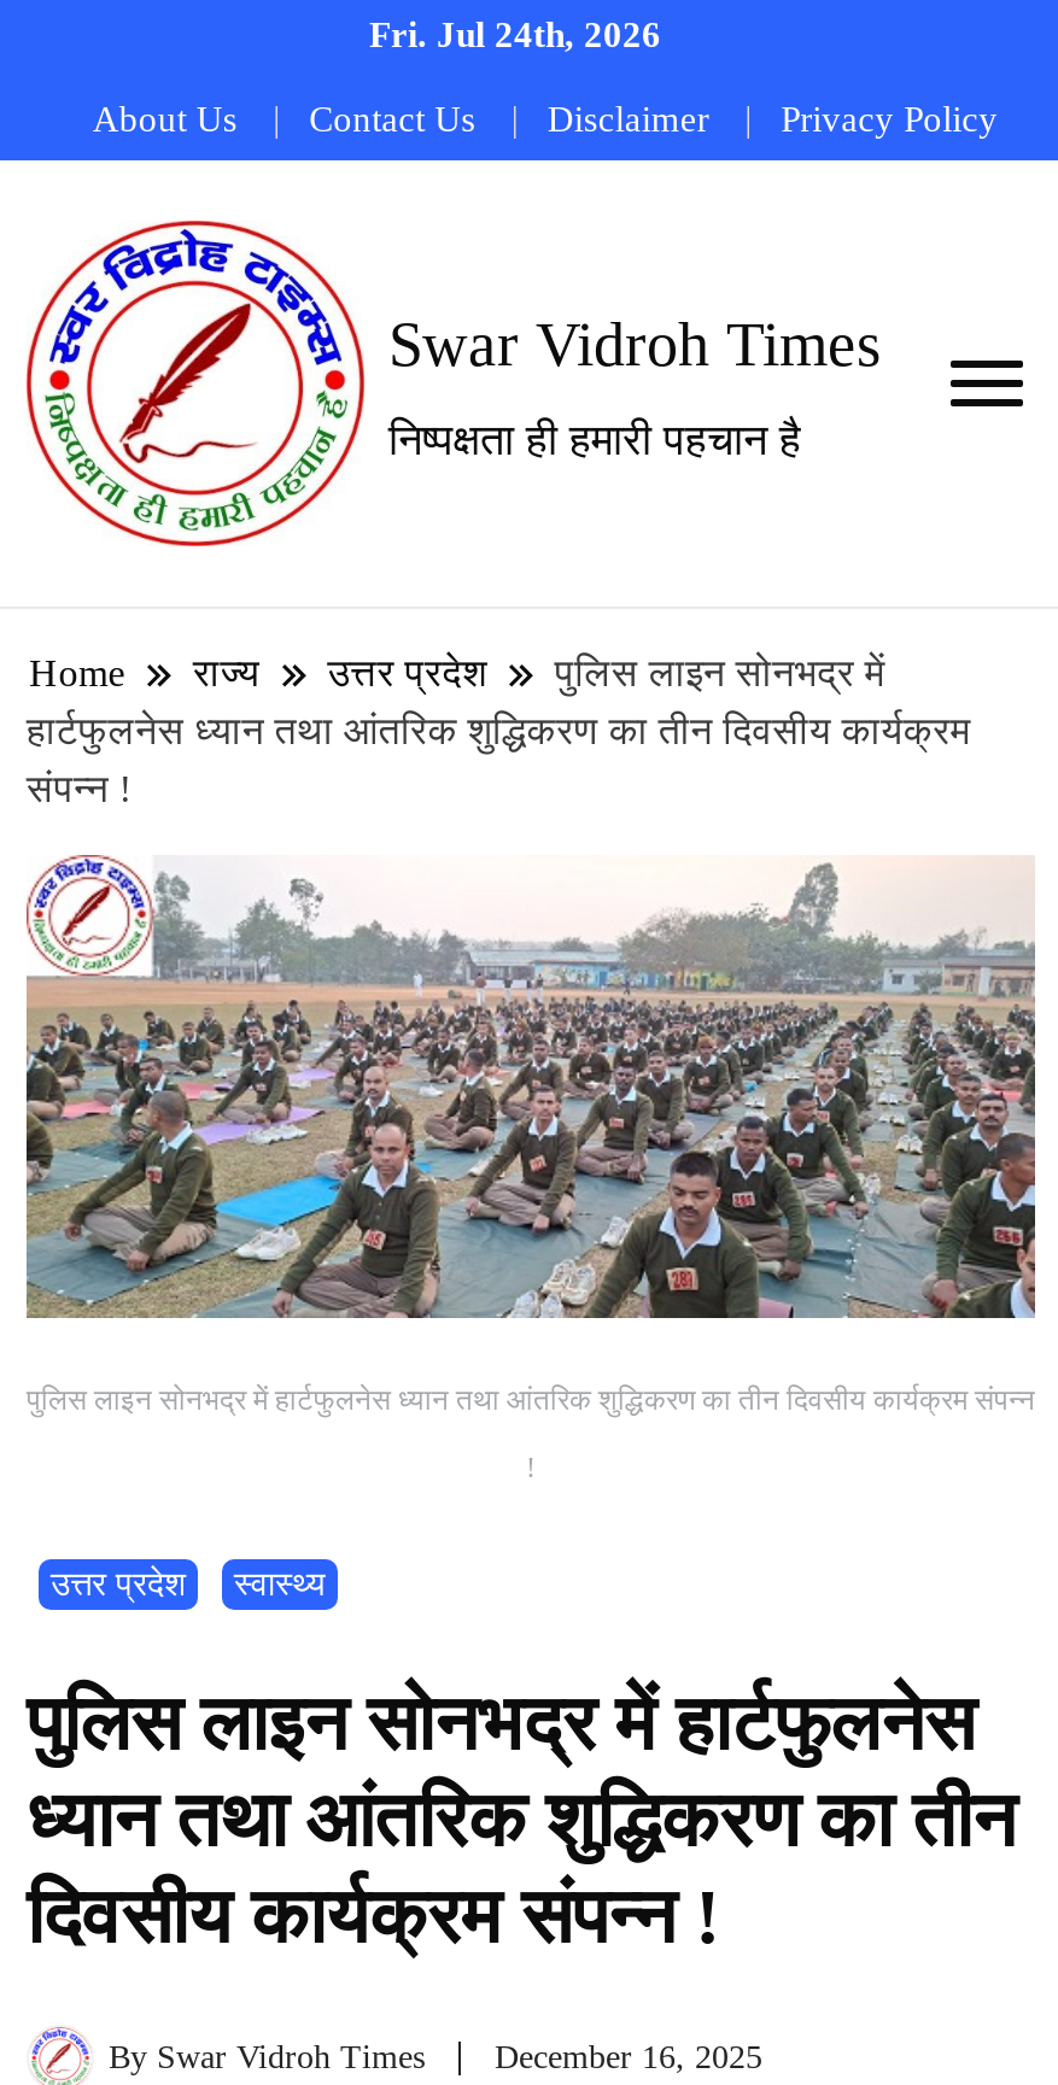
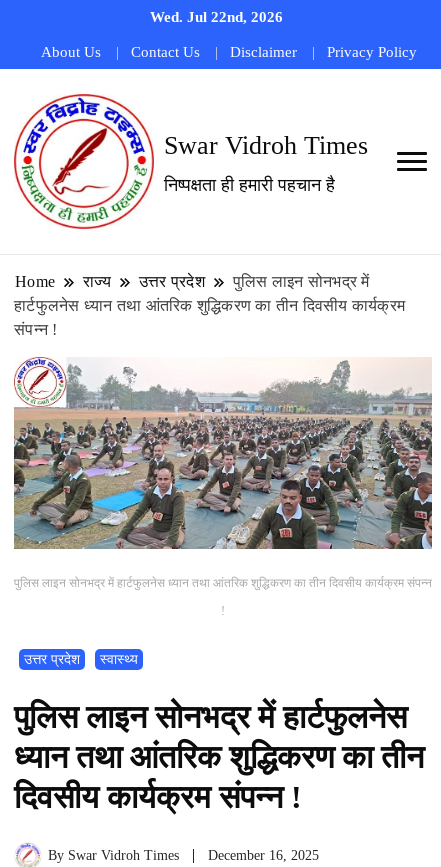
- Fri. Jul 24th, 2026
+ Wed. Jul 22nd, 2026
